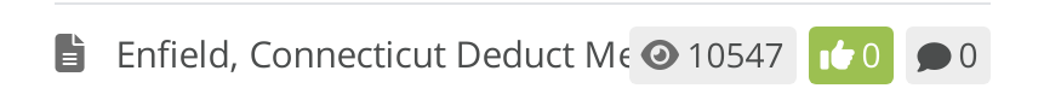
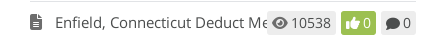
- Enfield, Connecticut Deduct Meter 10547
+ Enfield, Connecticut Deduct Meter 10538
